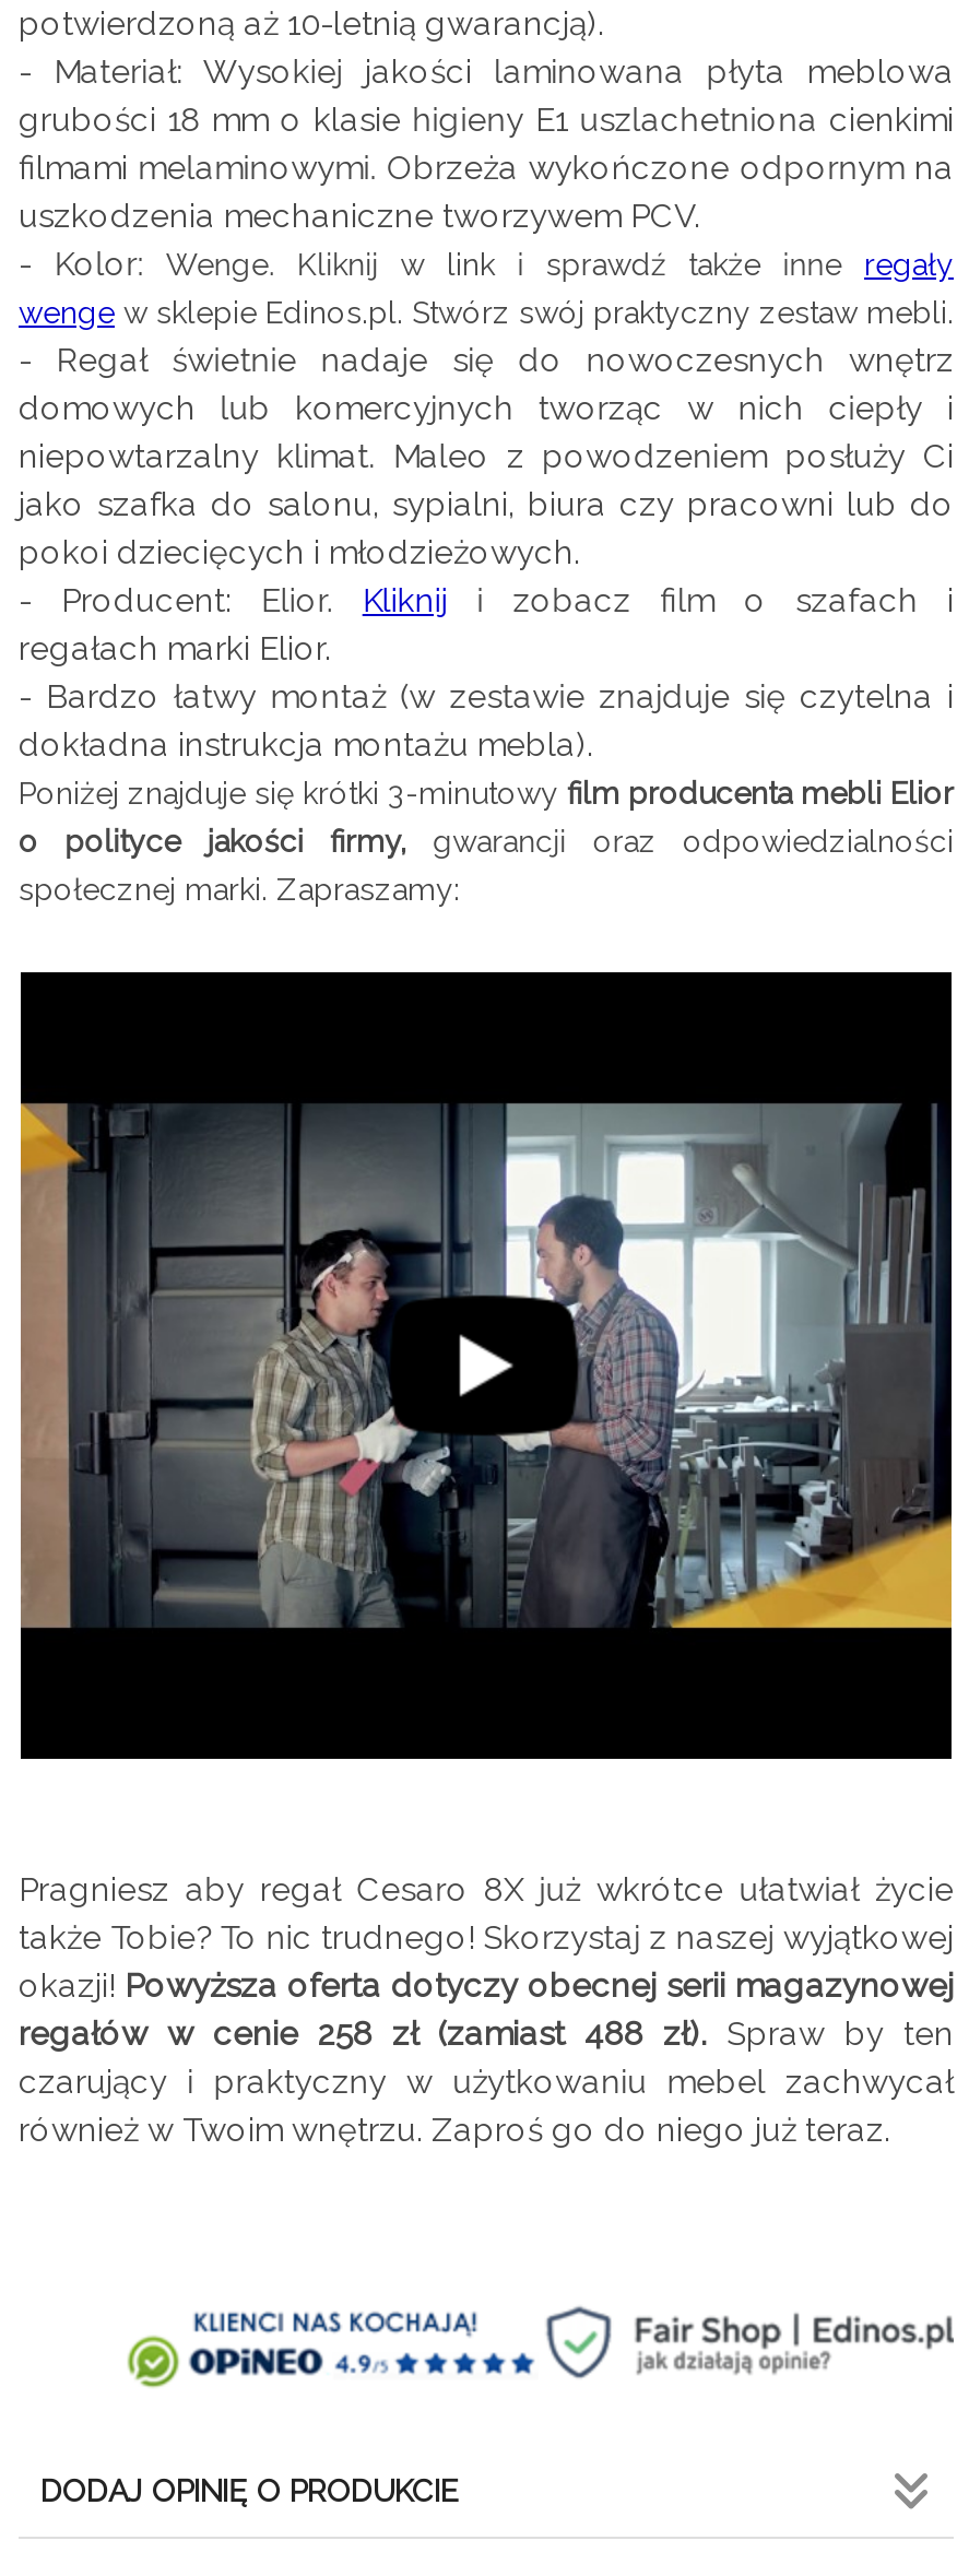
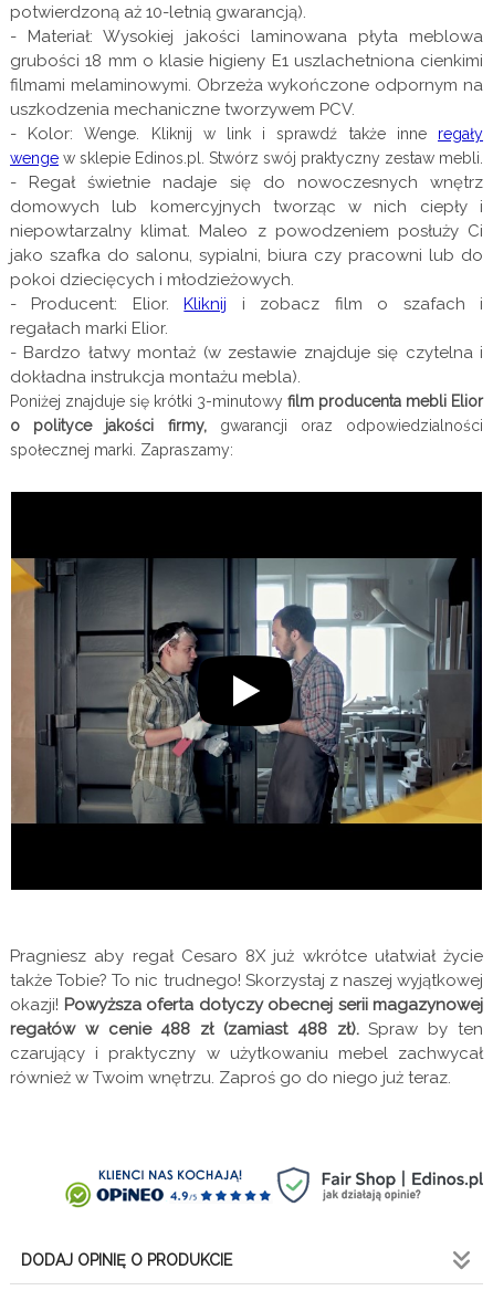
- regałów w cenie 258 zł (zamiast 488 zł). Spraw by ten
+ regałów w cenie 488 zł (zamiast 488 zł). Spraw by ten
